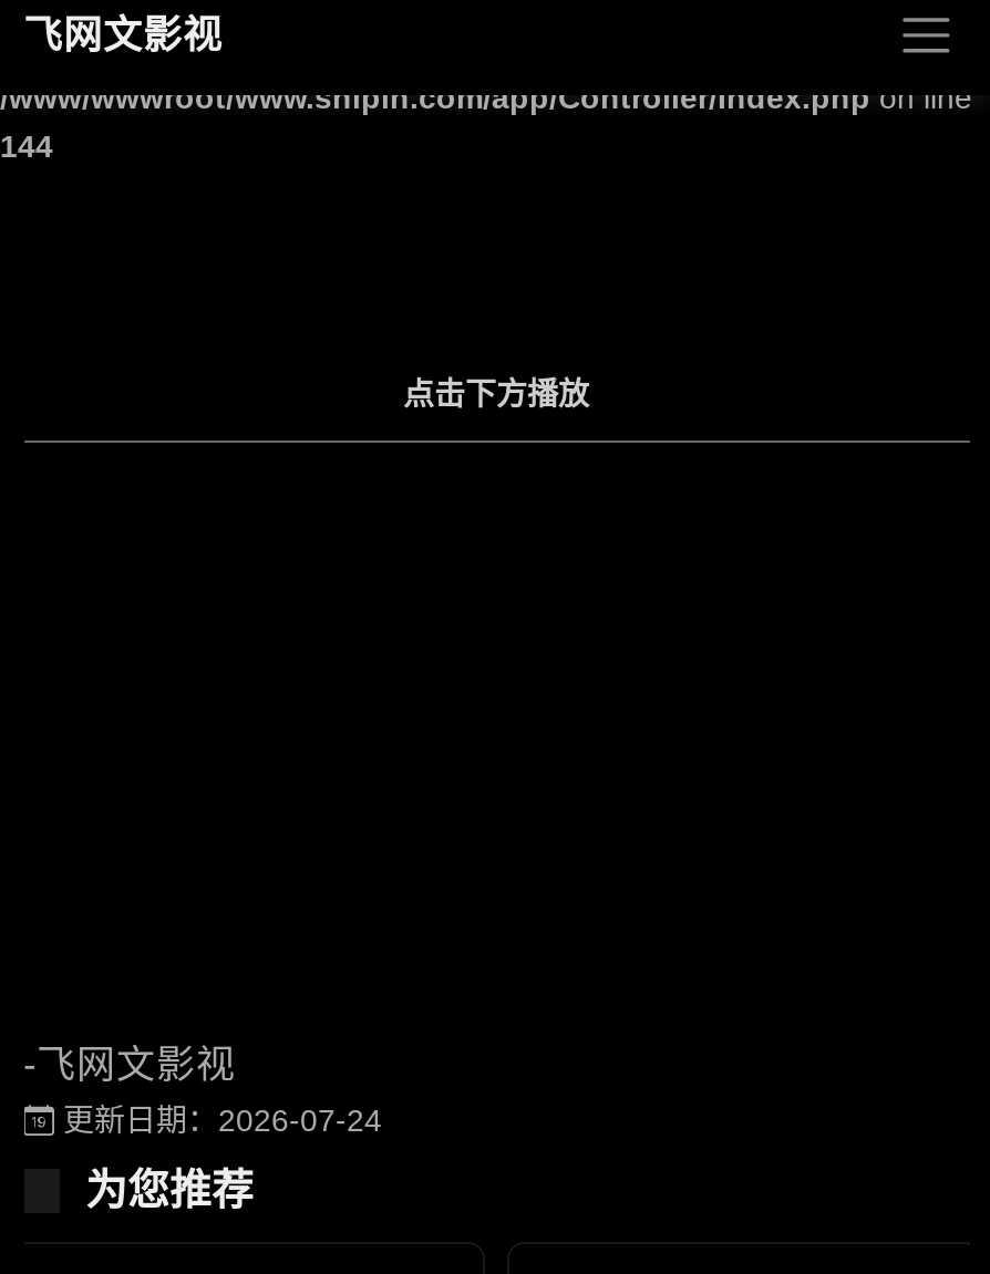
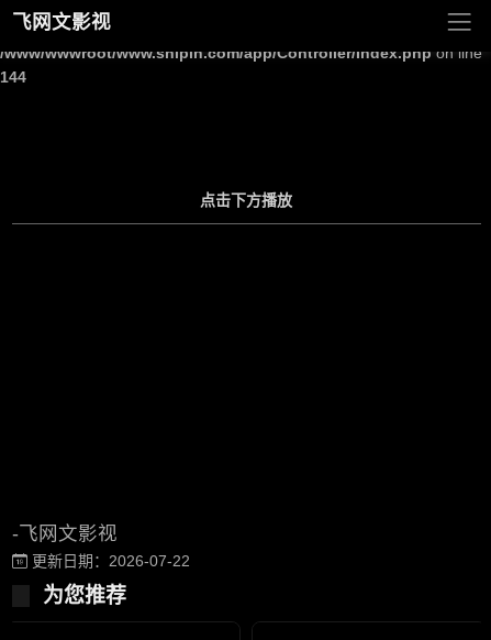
- 更新日期：2026-07-24
+ 更新日期：2026-07-22
